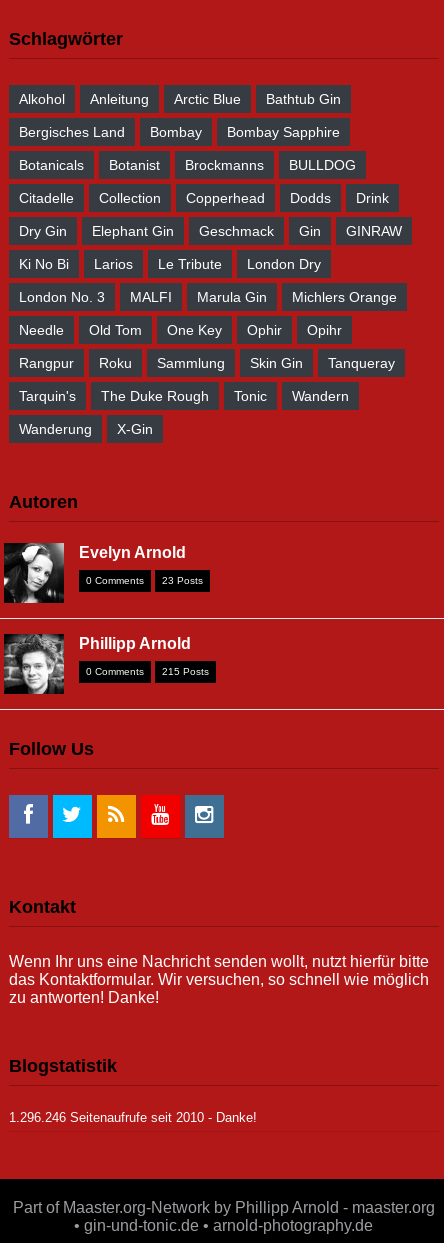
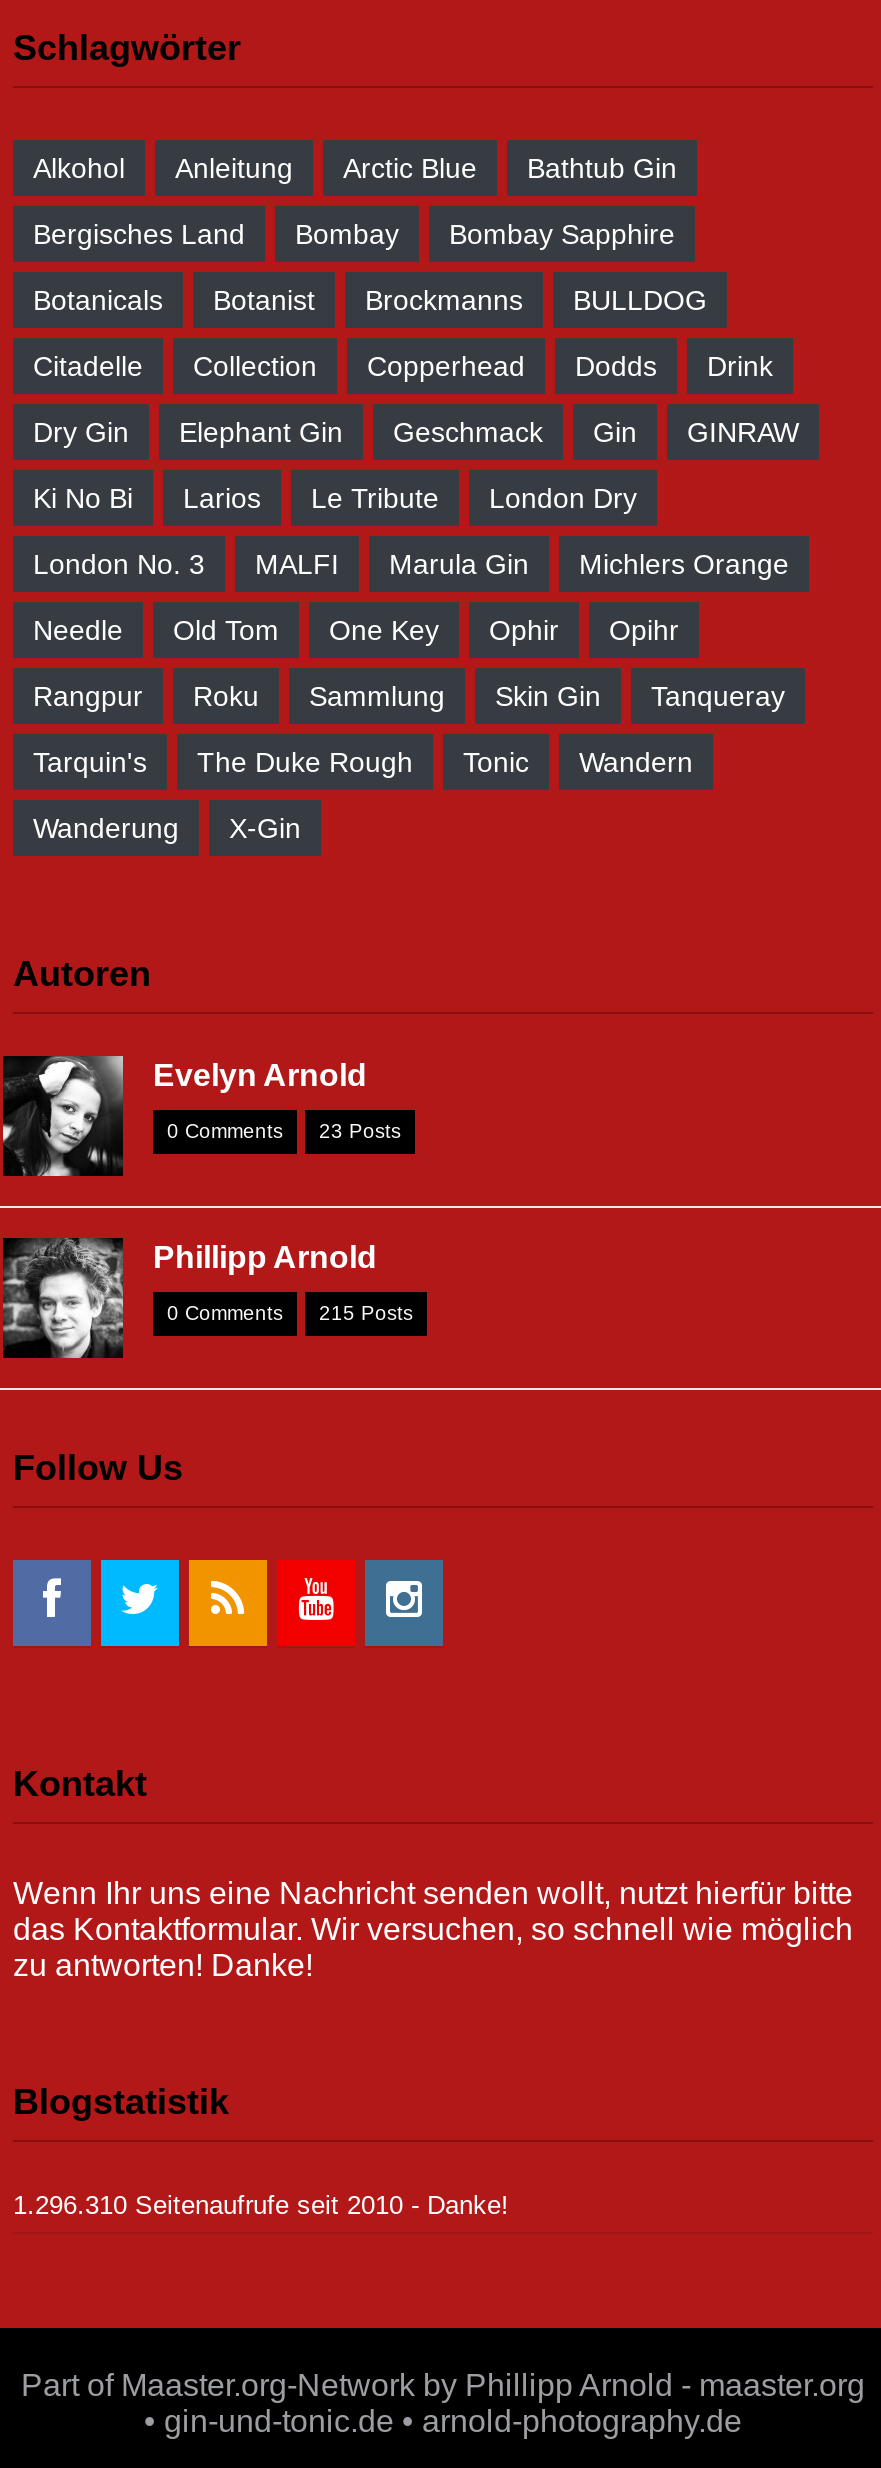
- 1.296.246 Seitenaufrufe seit 2010 - Danke!
+ 1.296.310 Seitenaufrufe seit 2010 - Danke!
